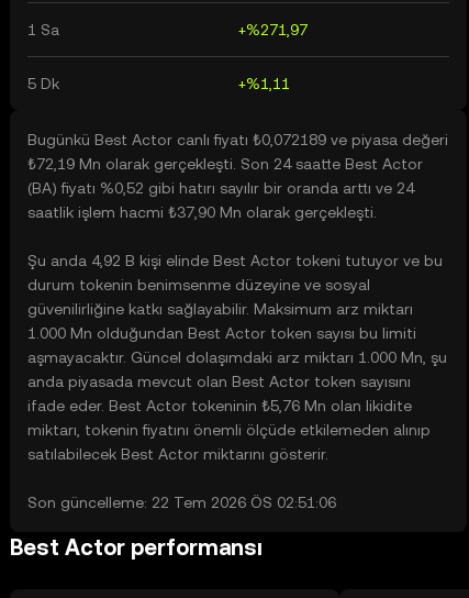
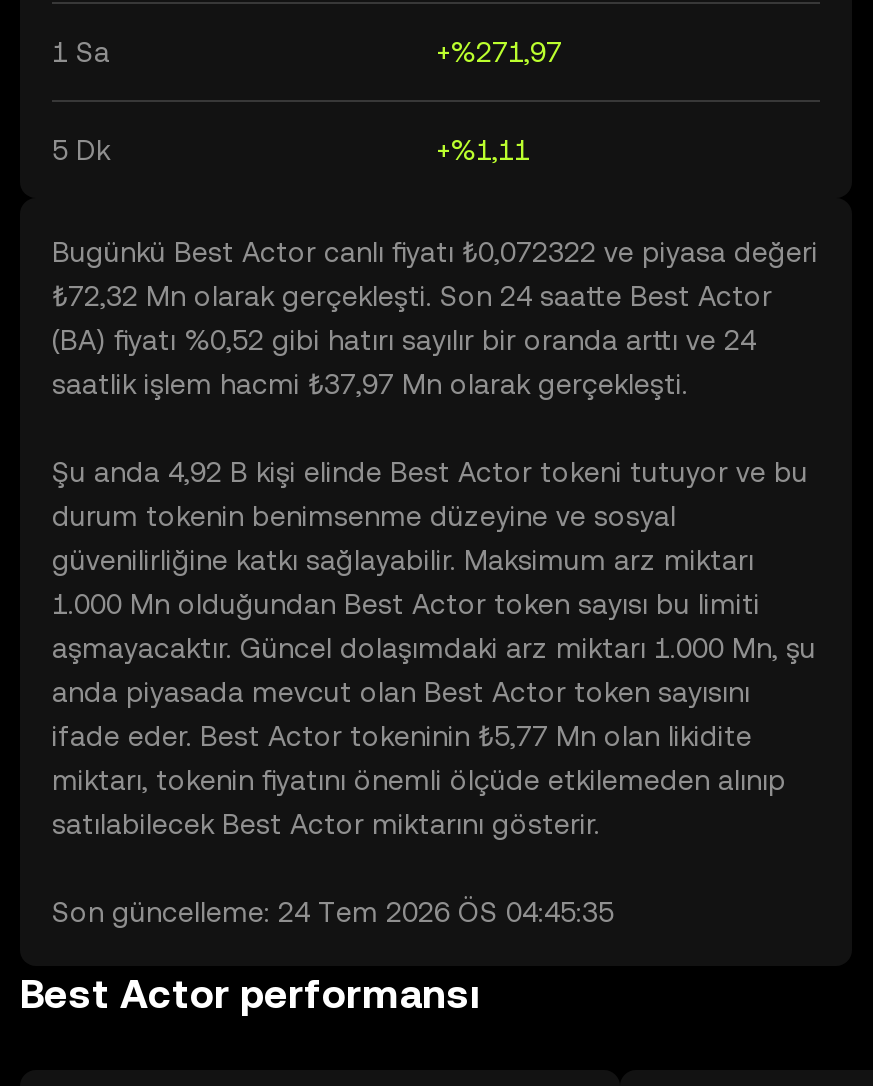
- Bugünkü Best Actor canlı fiyatı ₺0,072189 ve piyasa değeri
+ Bugünkü Best Actor canlı fiyatı ₺0,072322 ve piyasa değeri

- ₺72,19 Mn olarak gerçekleşti. Son 24 saatte Best Actor
+ ₺72,32 Mn olarak gerçekleşti. Son 24 saatte Best Actor

- saatlik işlem hacmi ₺37,90 Mn olarak gerçekleşti.
+ saatlik işlem hacmi ₺37,97 Mn olarak gerçekleşti.

- ifade eder. Best Actor tokeninin ₺5,76 Mn olan likidite
+ ifade eder. Best Actor tokeninin ₺5,77 Mn olan likidite

- Son güncelleme: 22 Tem 2026 ÖS 02:51:06
+ Son güncelleme: 24 Tem 2026 ÖS 04:45:35
